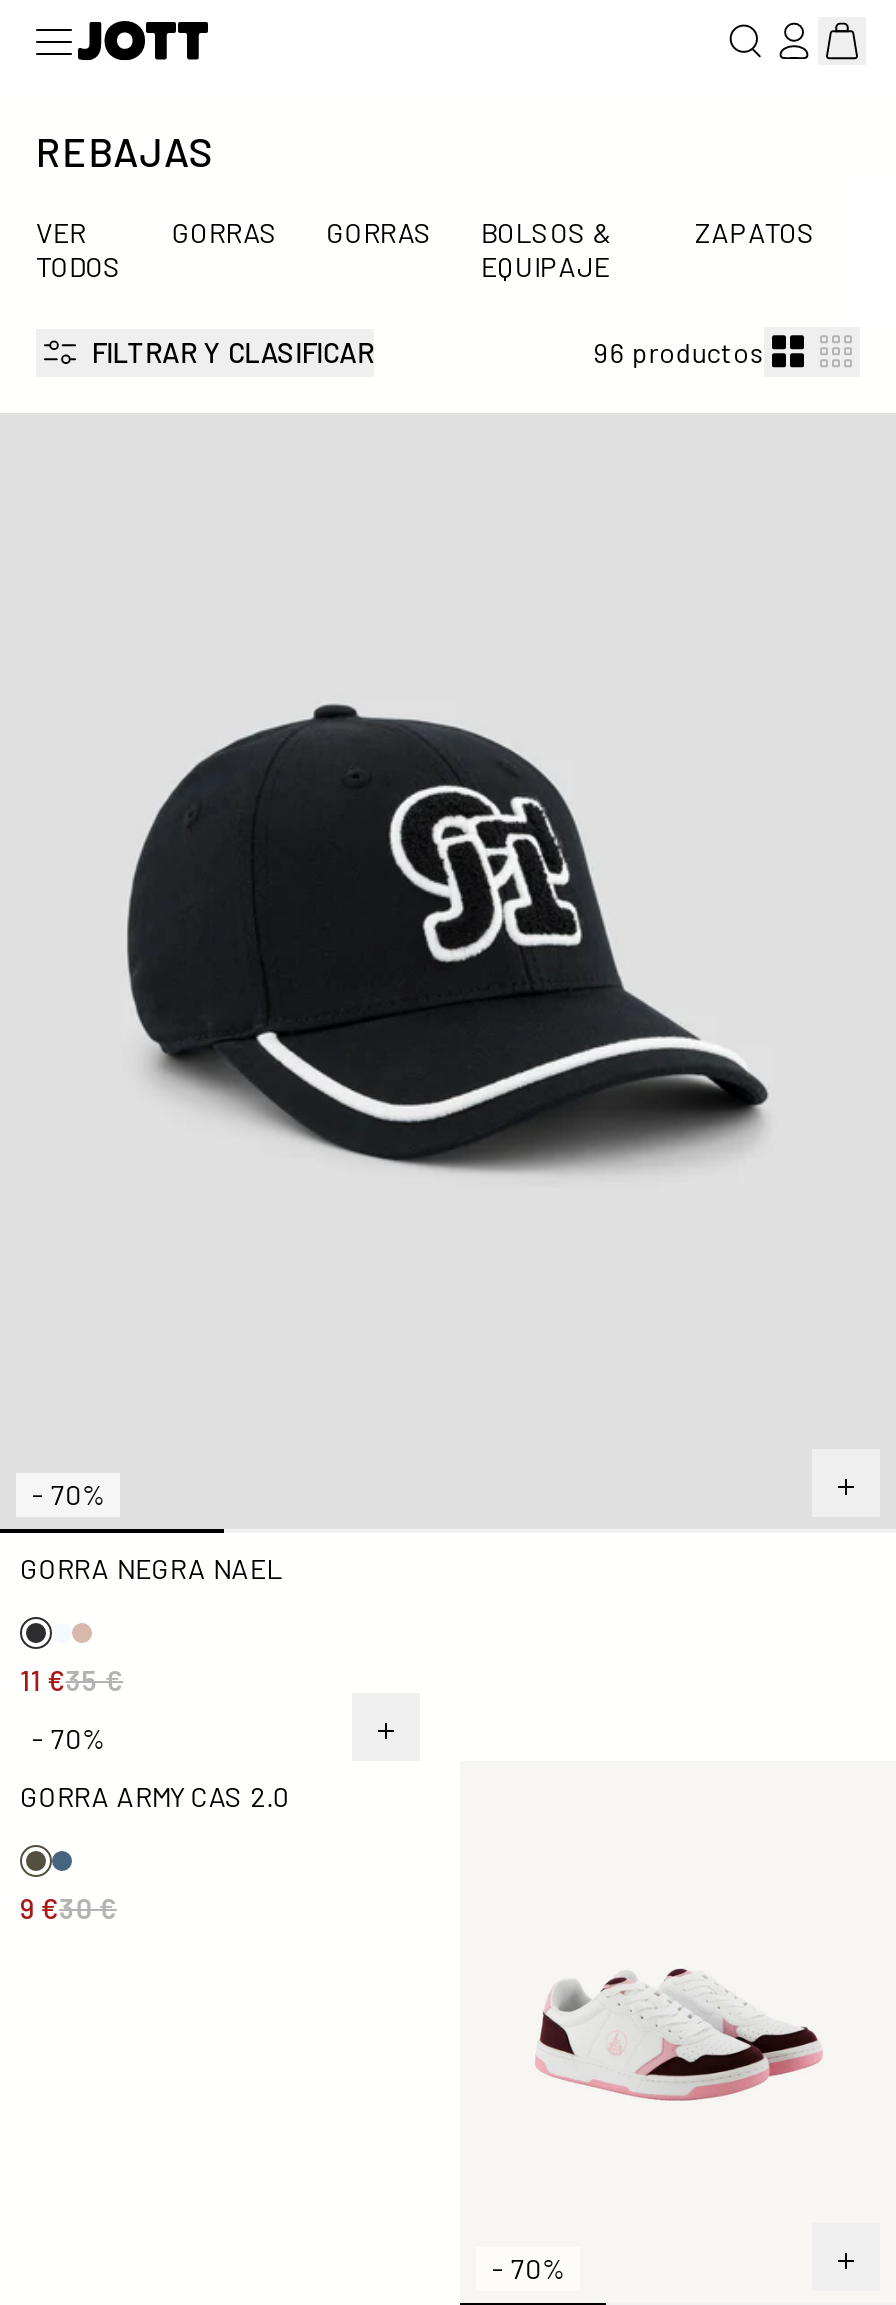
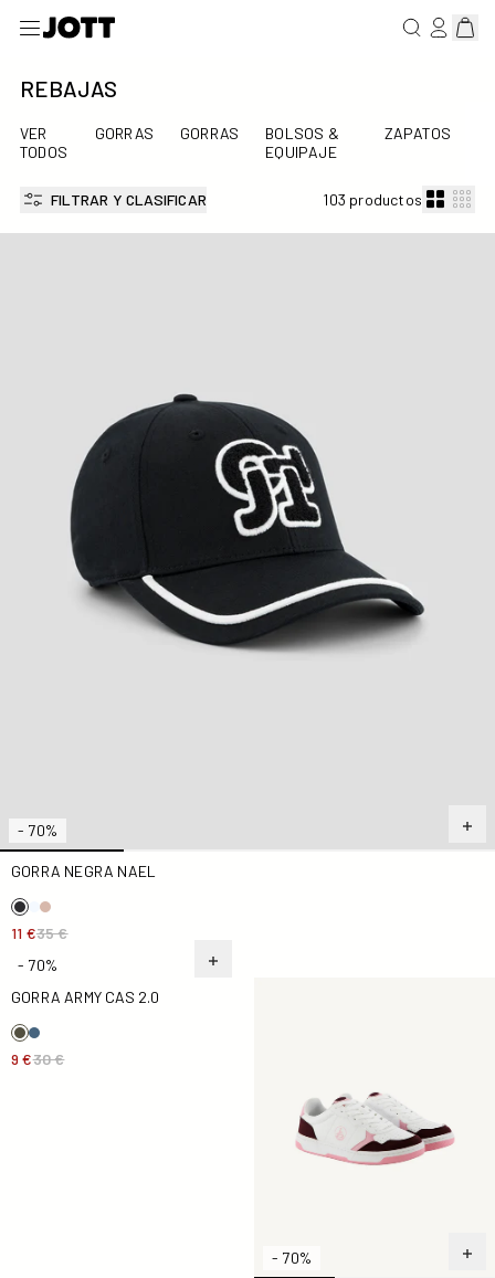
- 96 productos
+ 103 productos
